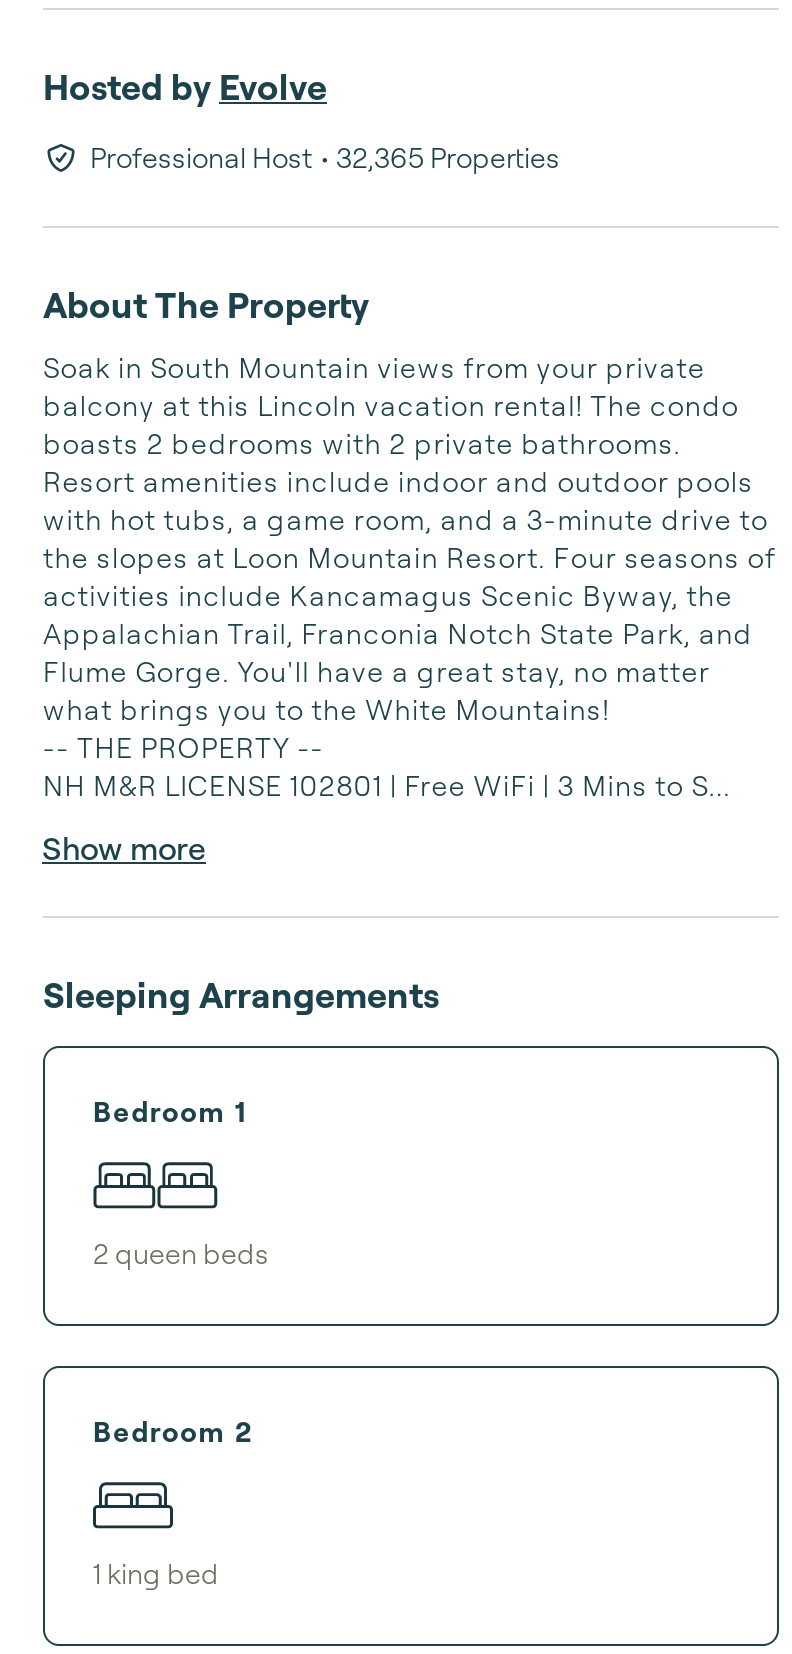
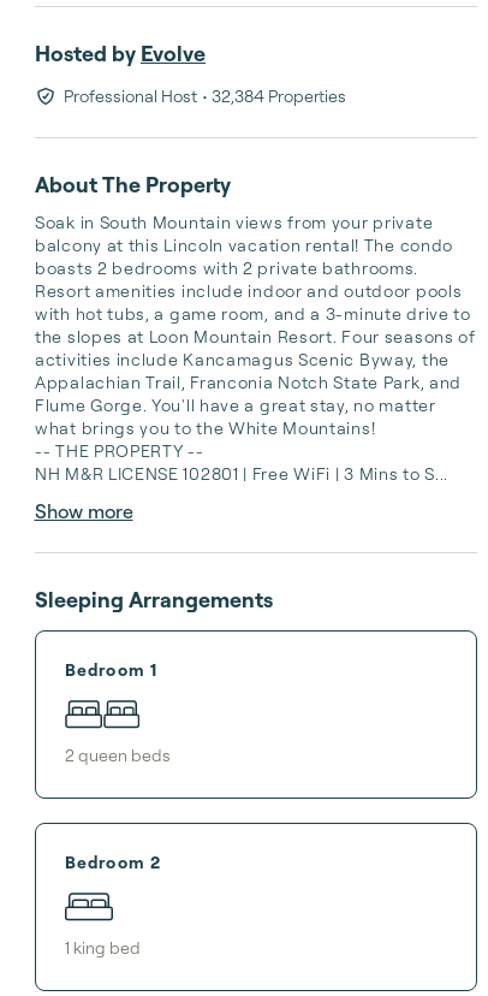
- Professional Host • 32,365 Properties
+ Professional Host • 32,384 Properties
